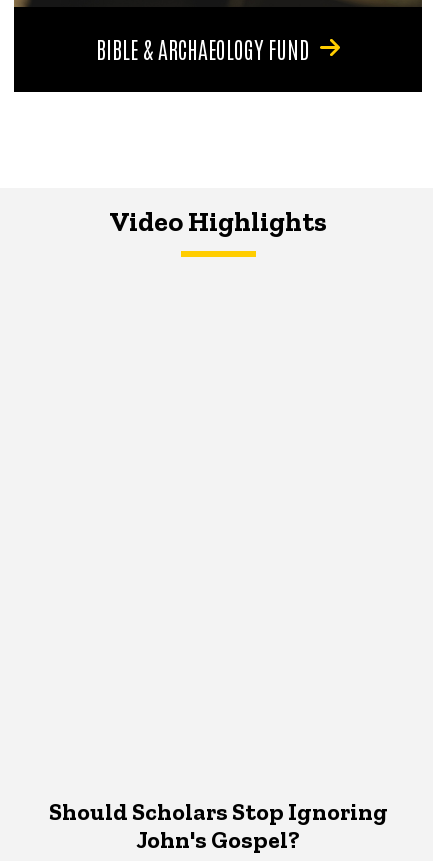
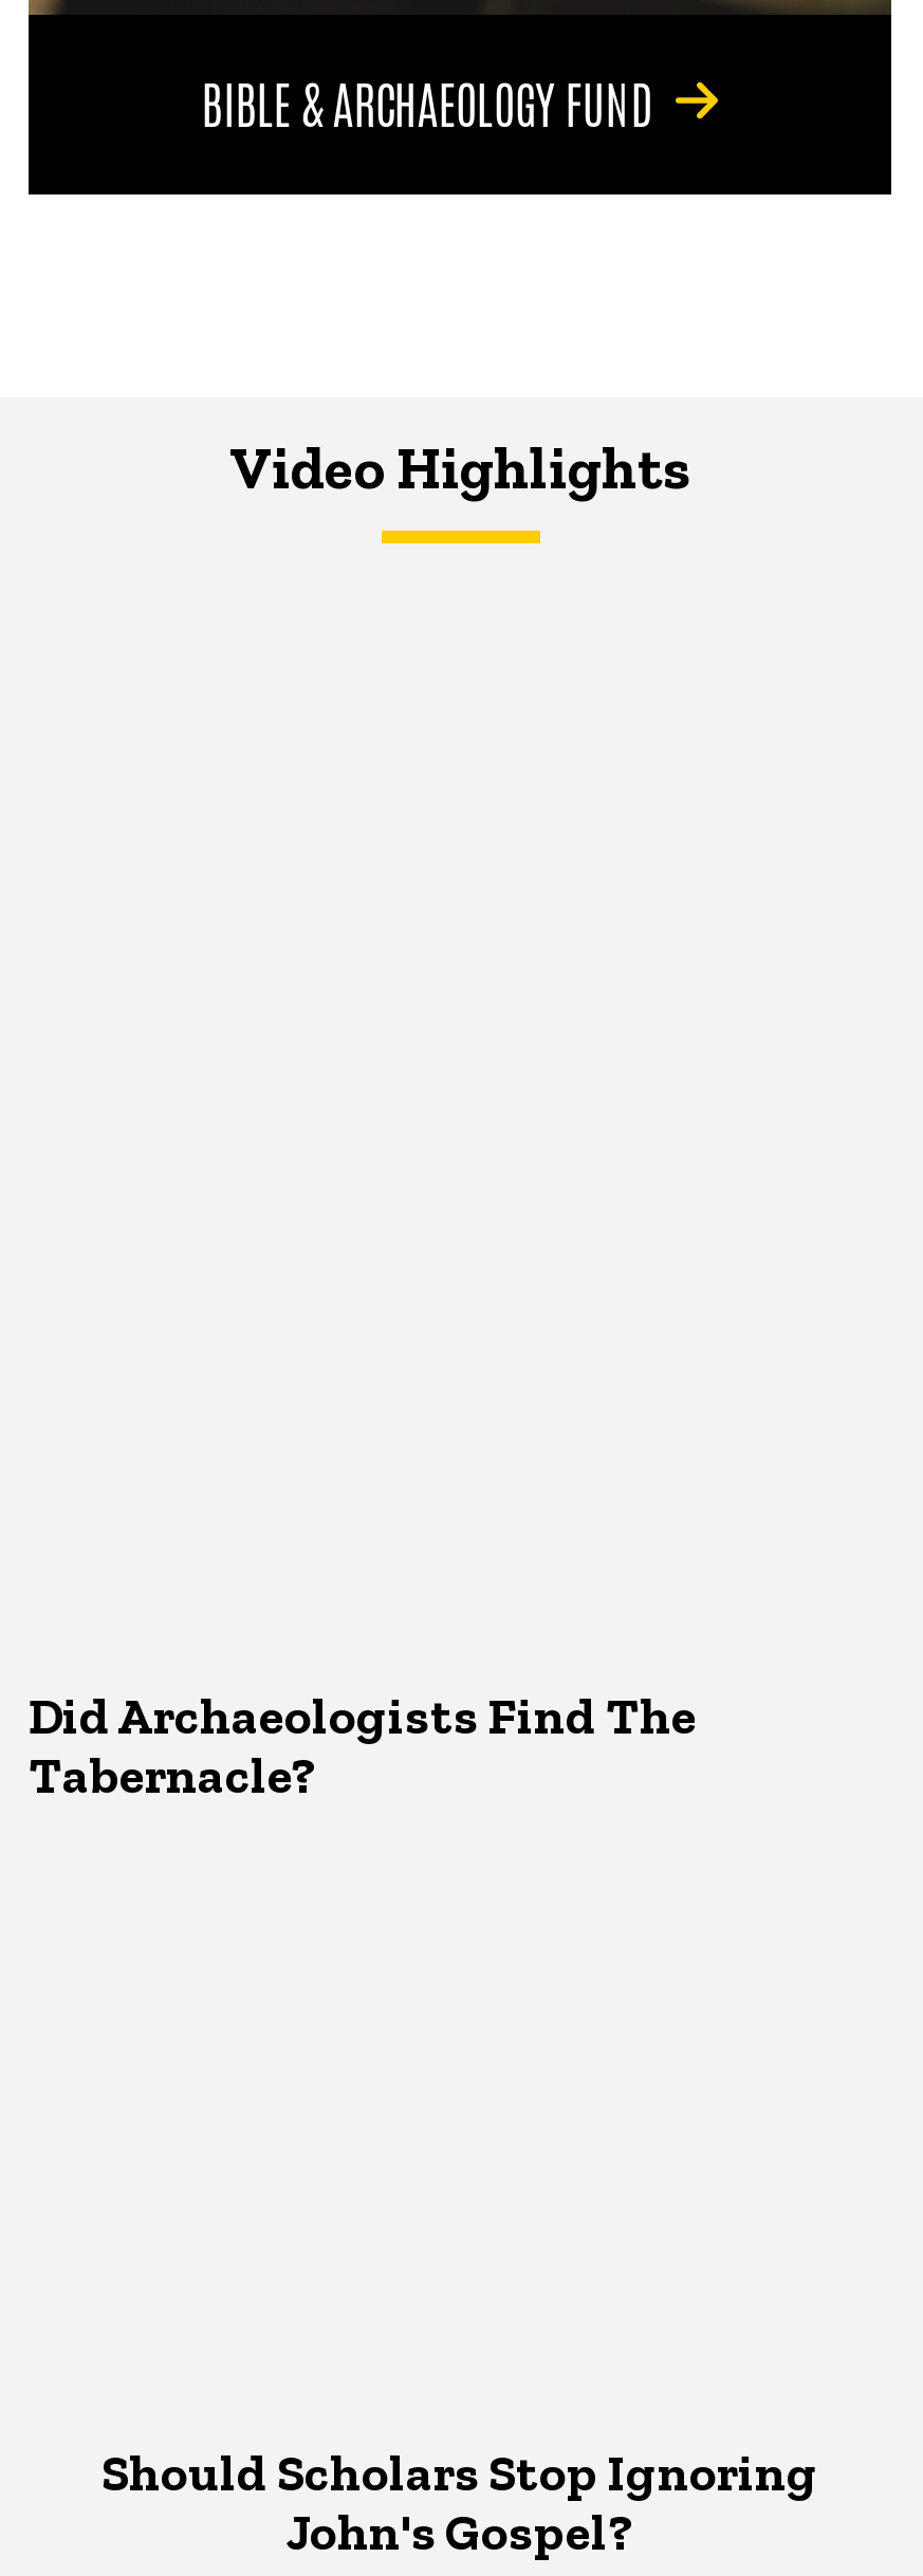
+ Did Archaeologists Find The
+ Tabernacle?
